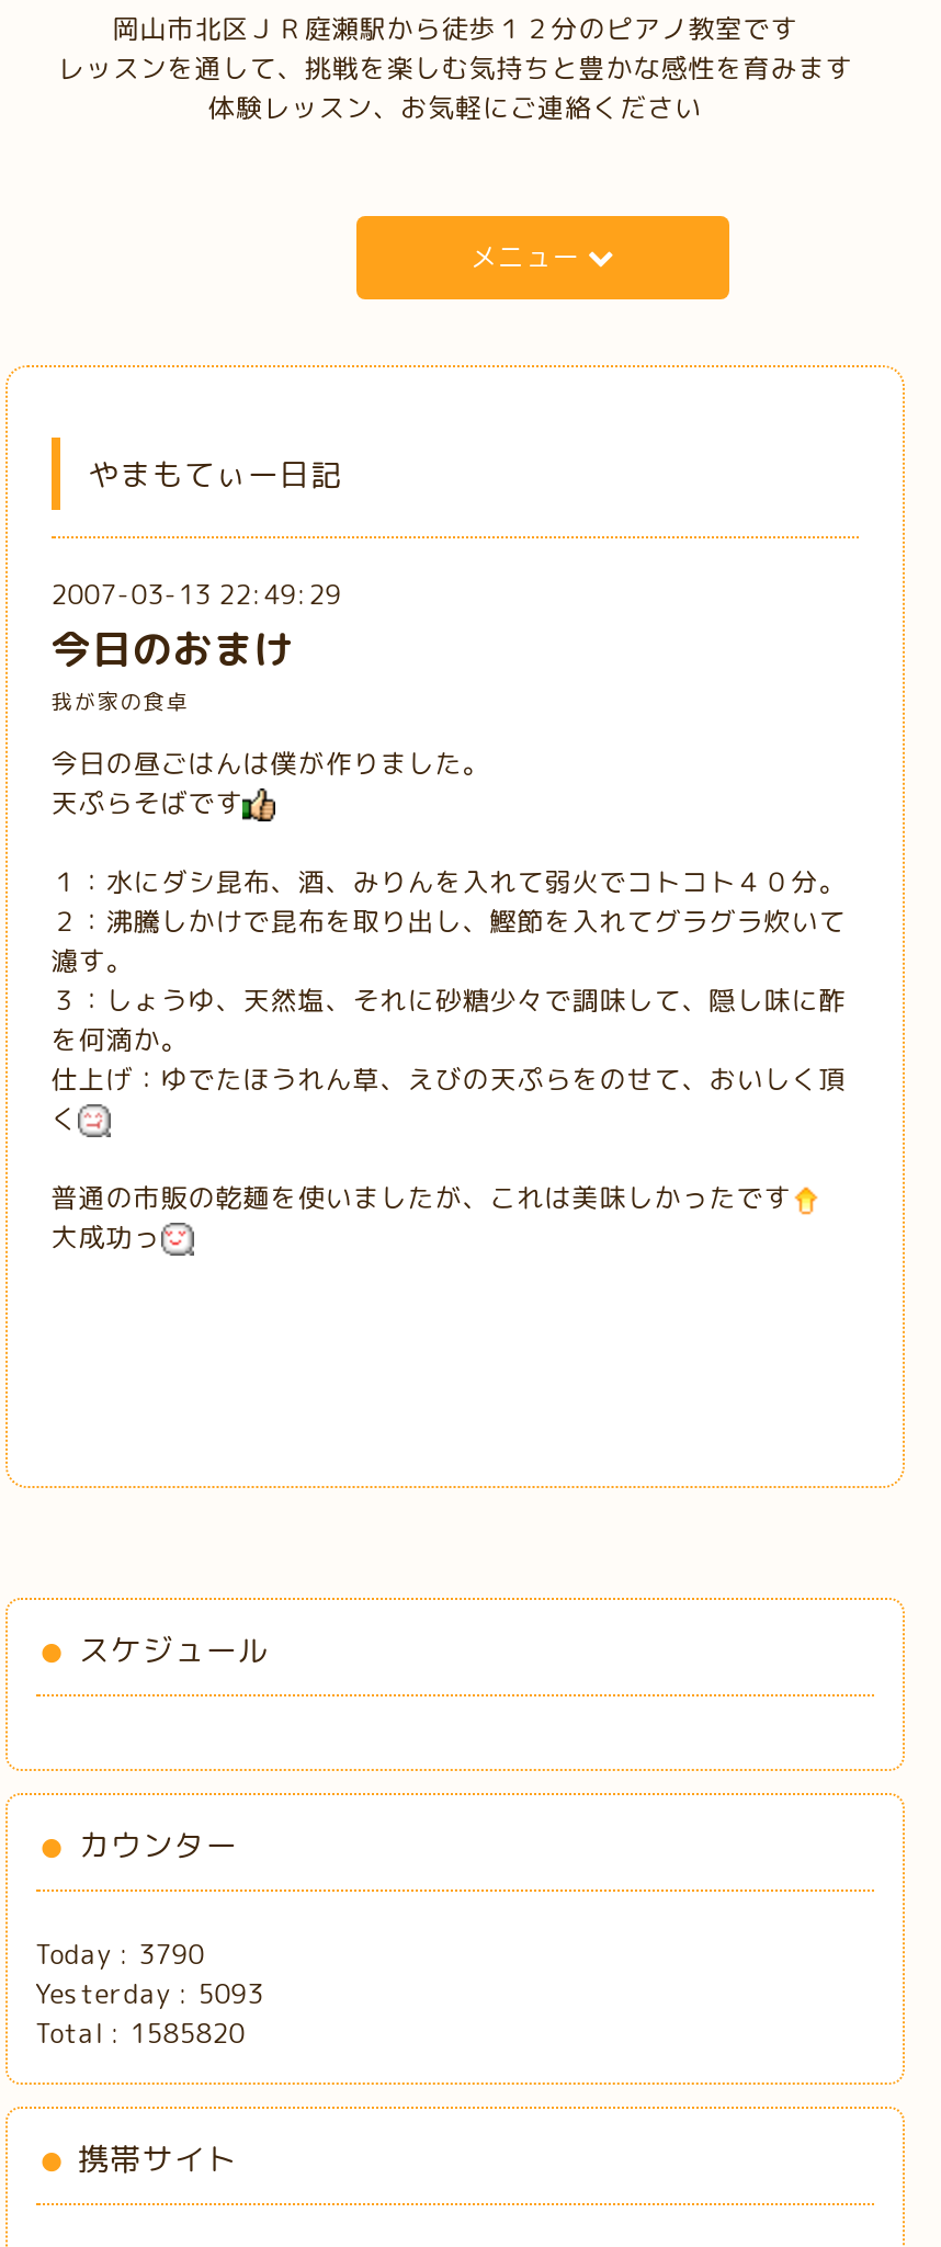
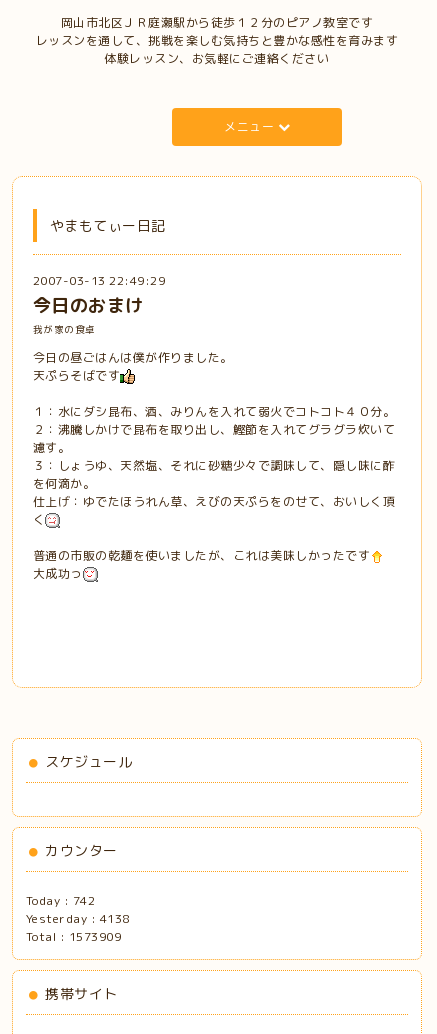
- Today : 3790
+ Today : 742

- Yesterday : 5093
+ Yesterday : 4138

- Total : 1585820
+ Total : 1573909
